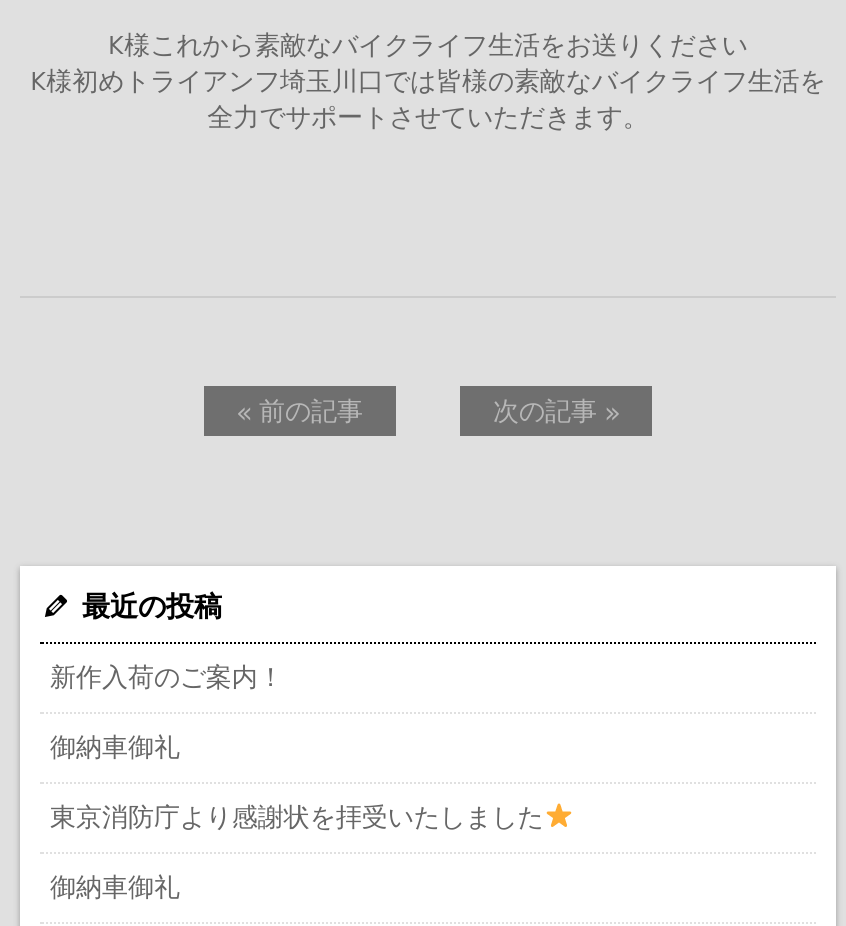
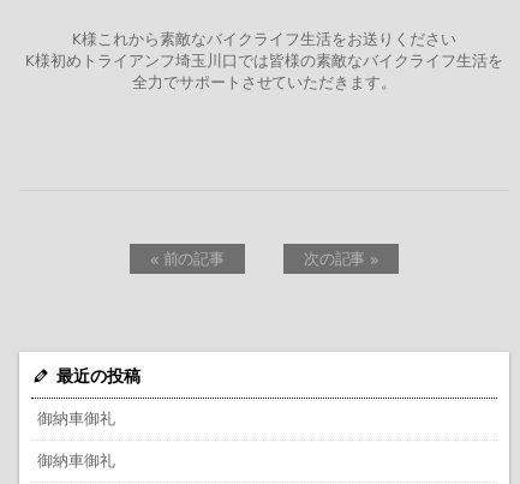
- 新作入荷のご案内！

- 東京消防庁より感謝状を拝受いたしました
